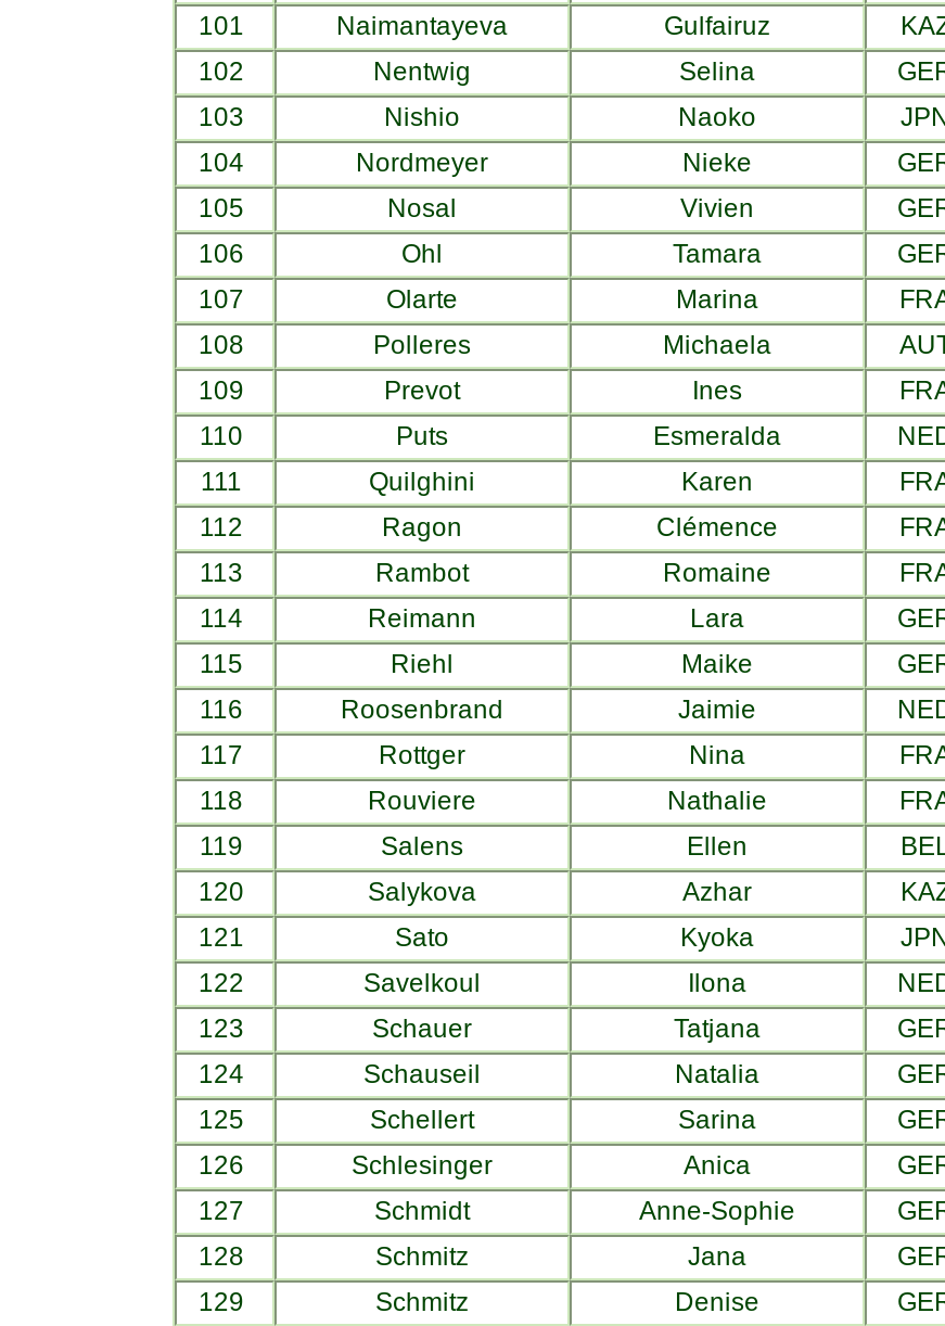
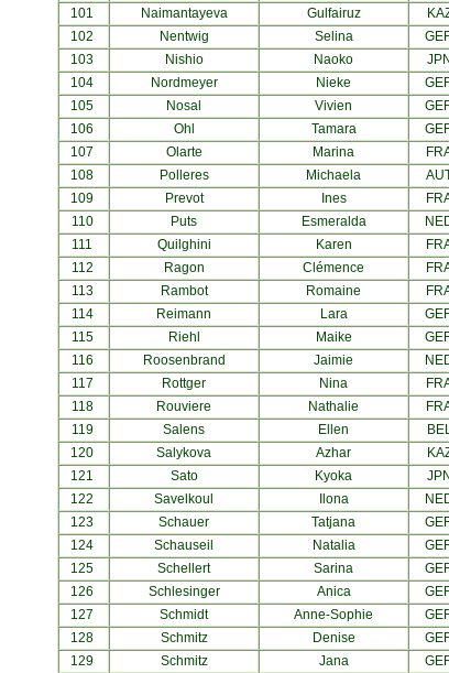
moved down: Jana

moved up: Denise
